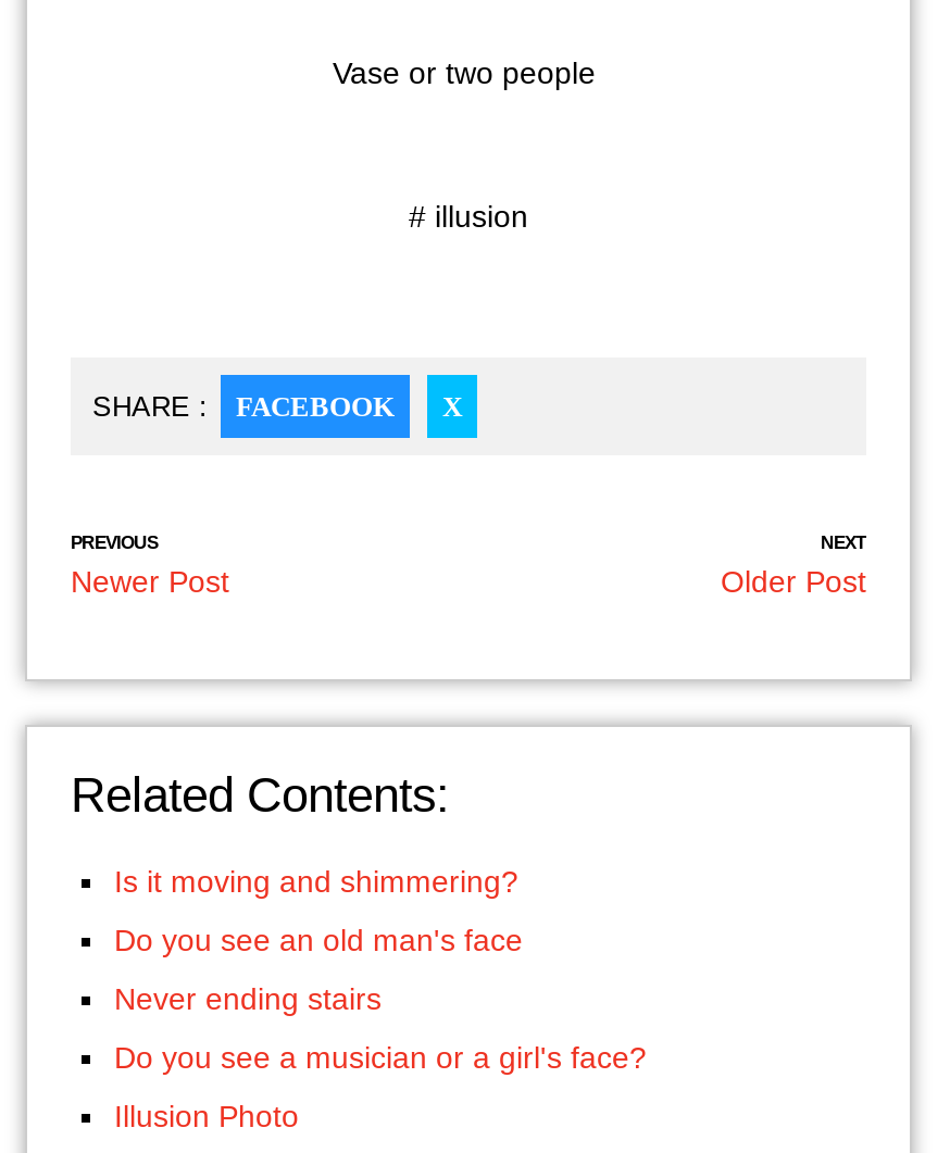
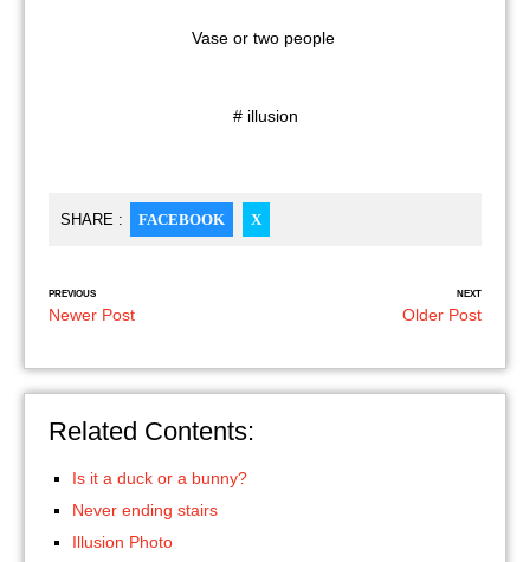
- Is it moving and shimmering?
- Do you see an old man's face
+ Is it a duck or a bunny?

- Do you see a musician or a girl's face?
